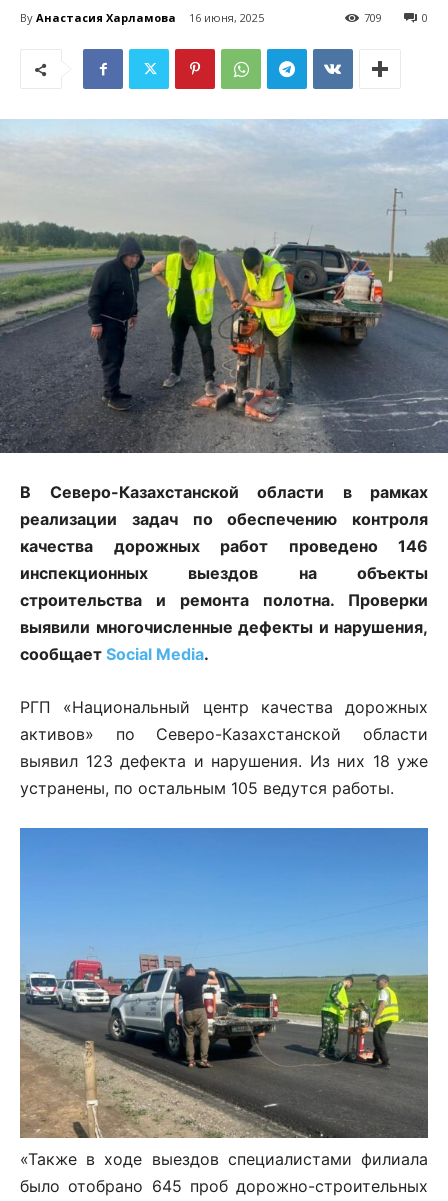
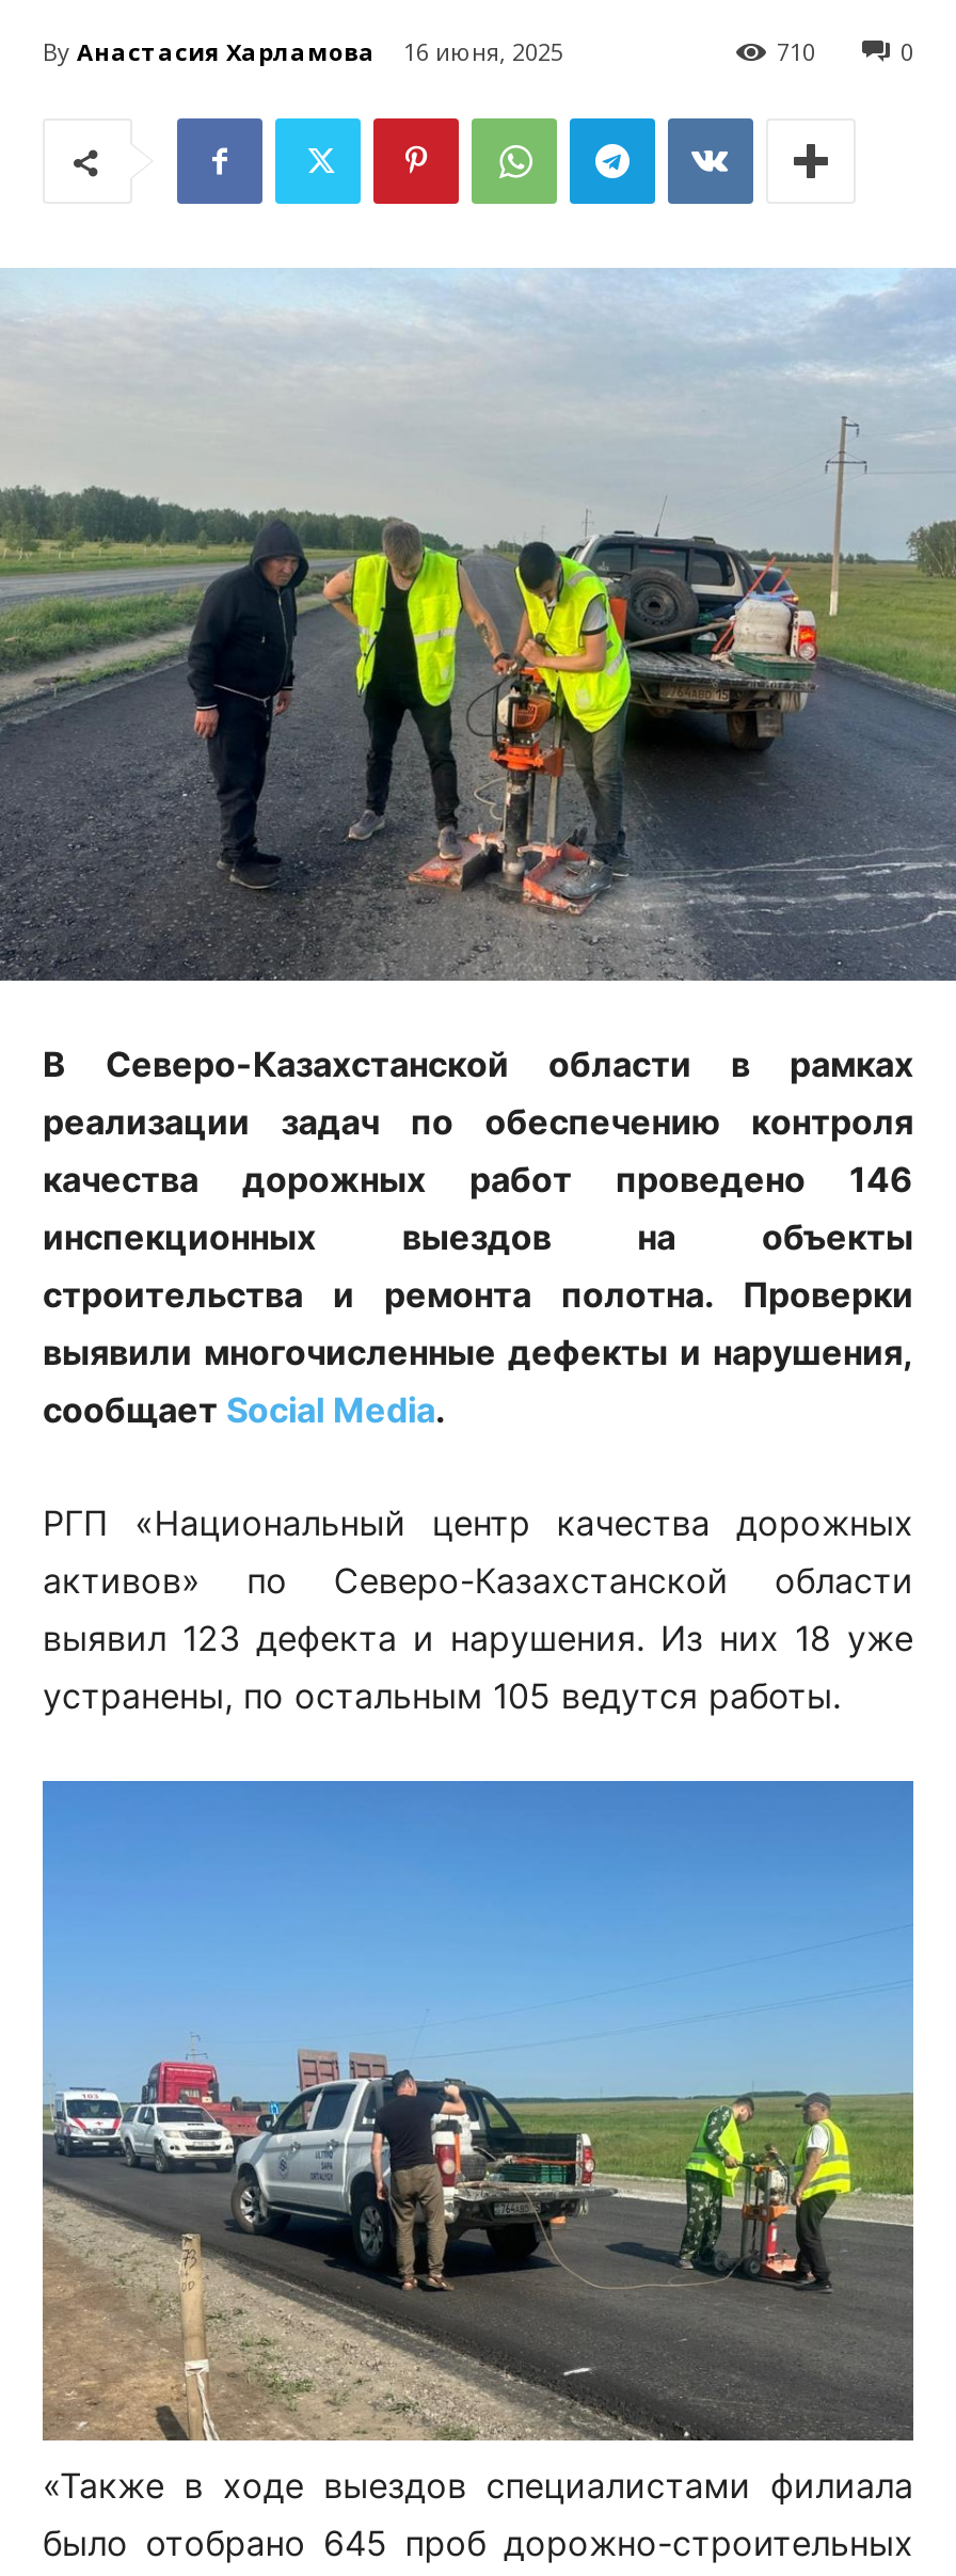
- 709
+ 710
